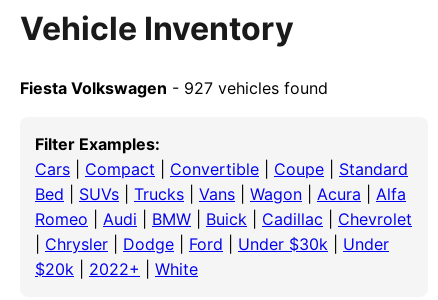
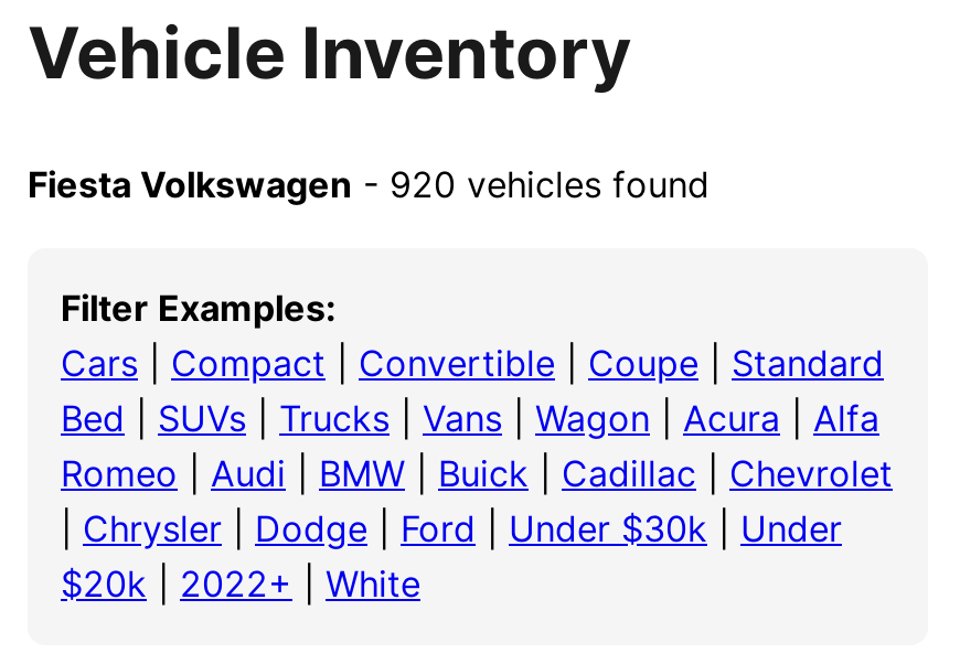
- Fiesta Volkswagen - 927 vehicles found
+ Fiesta Volkswagen - 920 vehicles found
